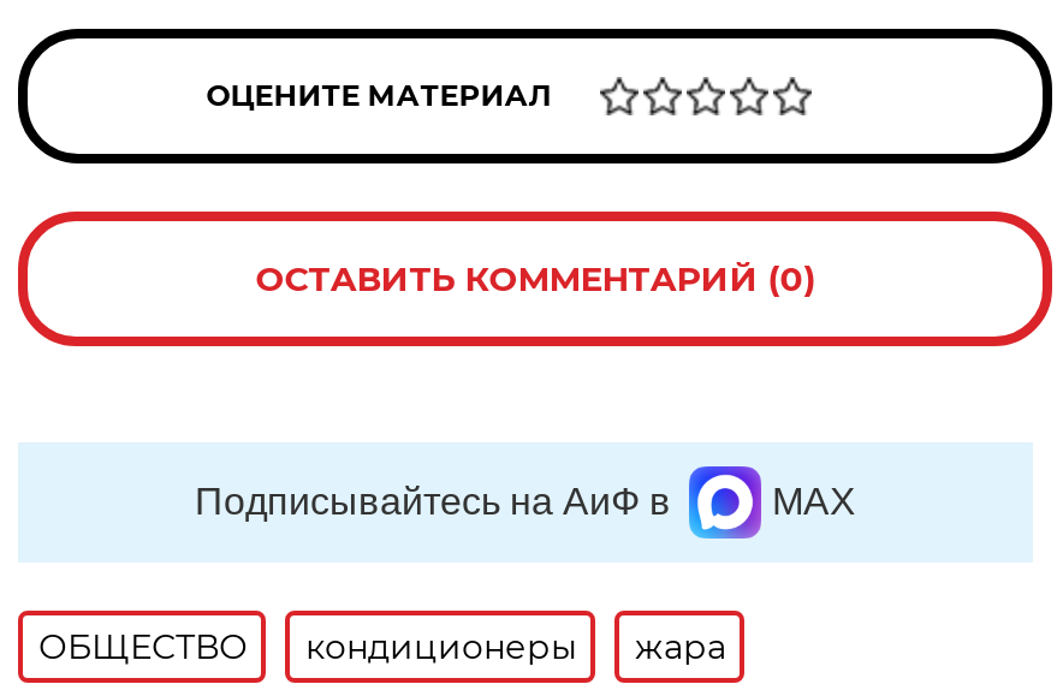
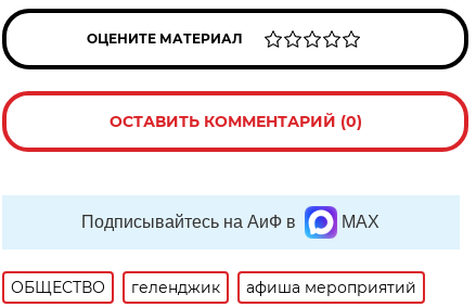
- кондиционеры
- жара
+ геленджик
+ афиша мероприятий
